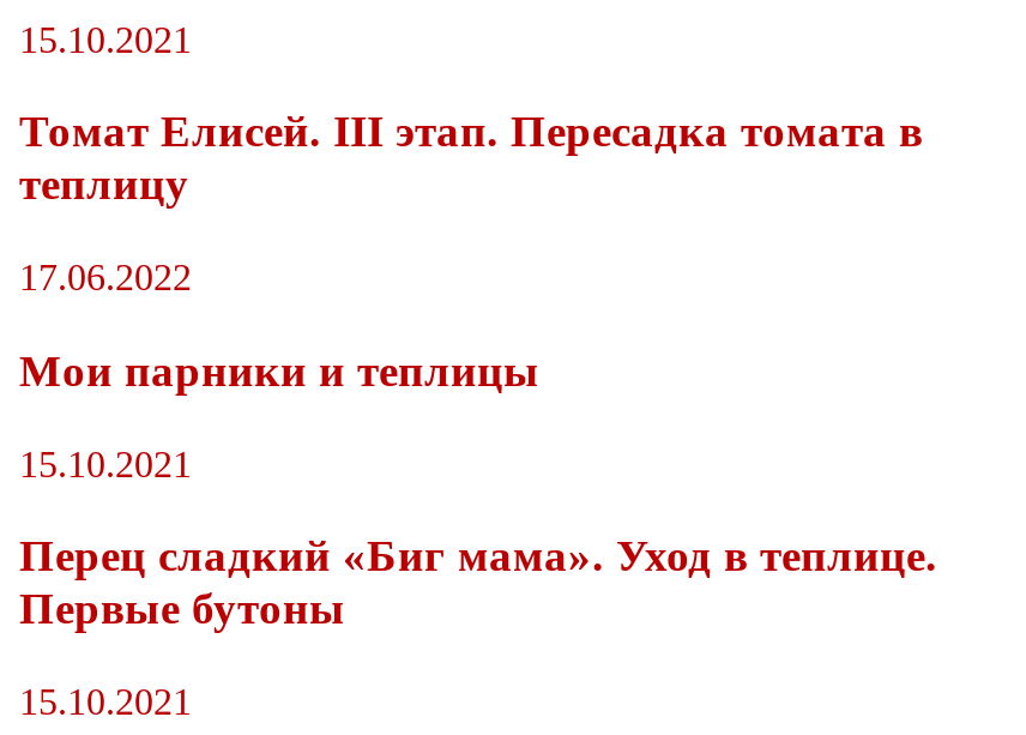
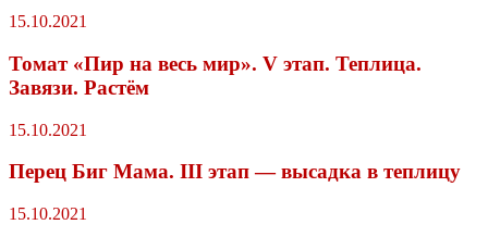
- Томат Елисей. III этап. Пересадка томата в
- теплицу
- 17.06.2022
- Мои парники и теплицы
+ Томат «Пир на весь мир». V этап. Теплица.
+ Завязи. Растём

- Перец сладкий «Биг мама». Уход в теплице.
- Первые бутоны
+ Перец Биг Мама. III этап — высадка в теплицу
